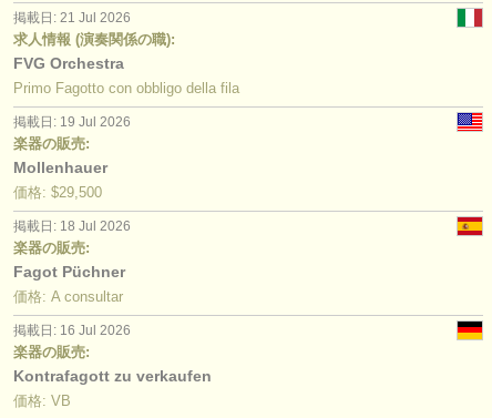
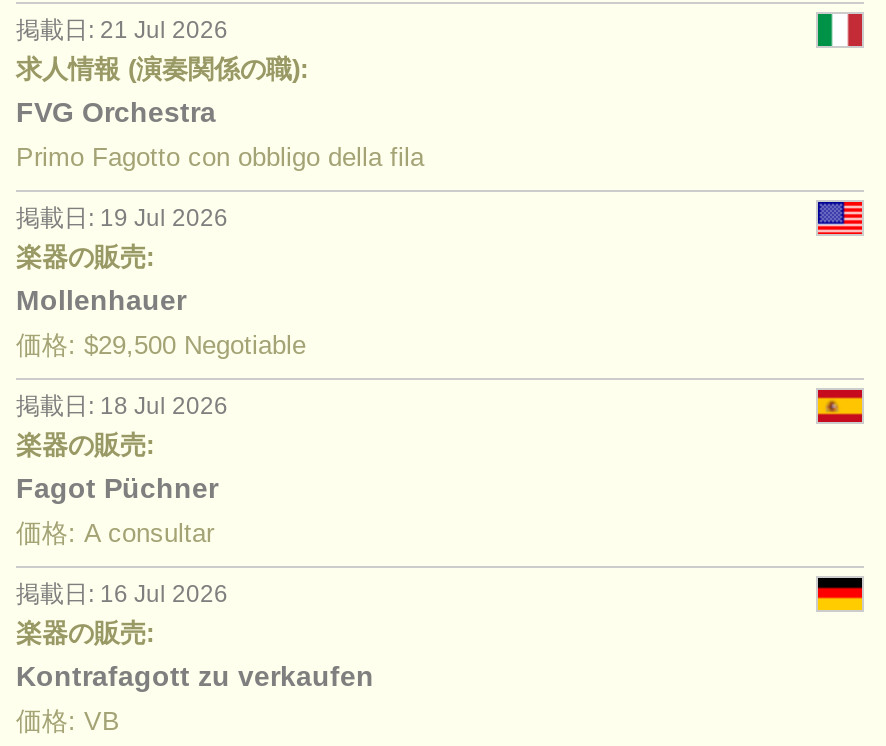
- 価格: $29,500
+ 価格: $29,500 Negotiable
